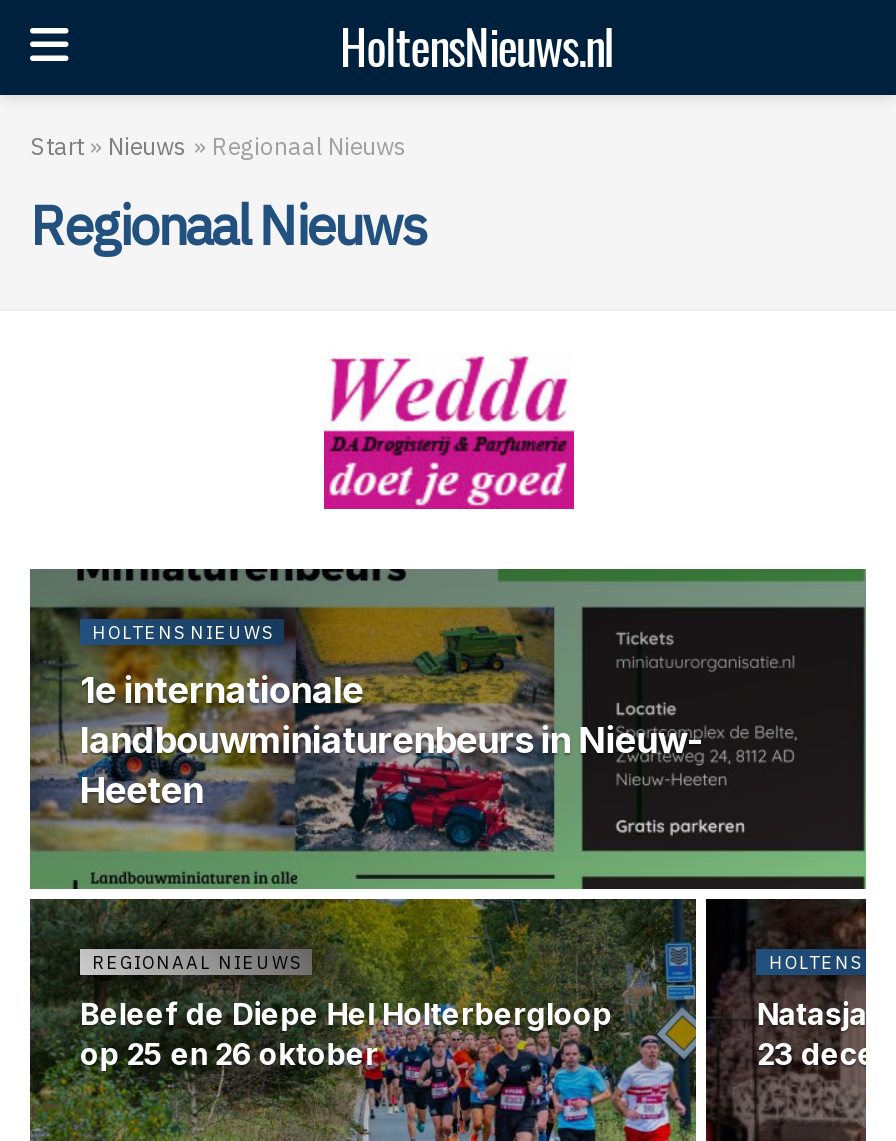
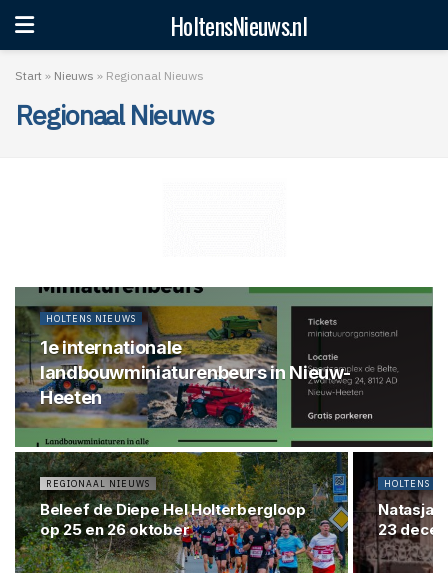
- [image]
